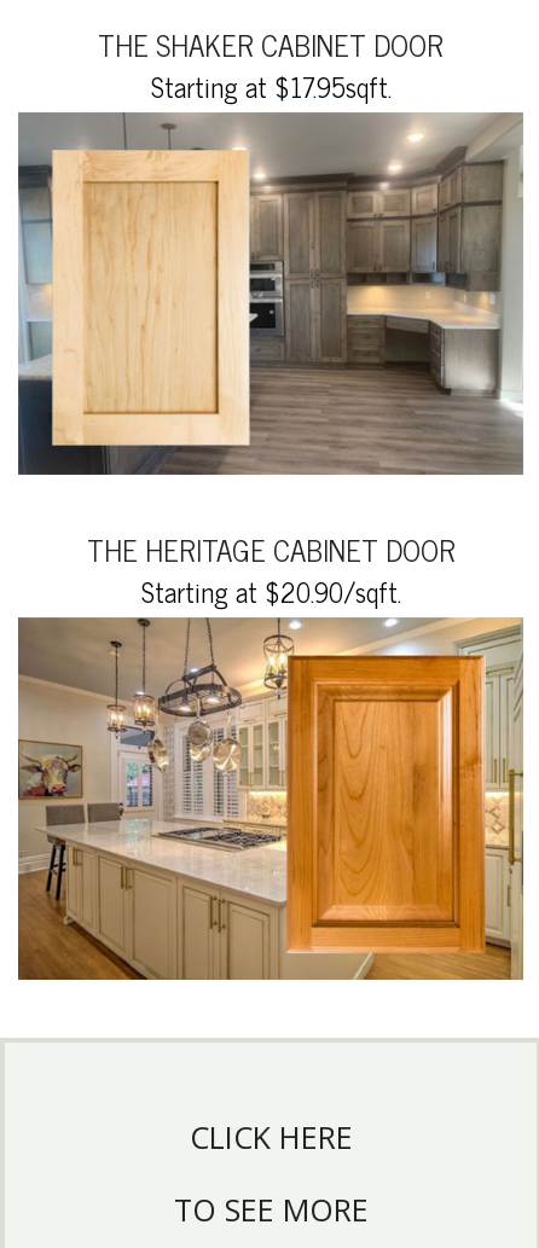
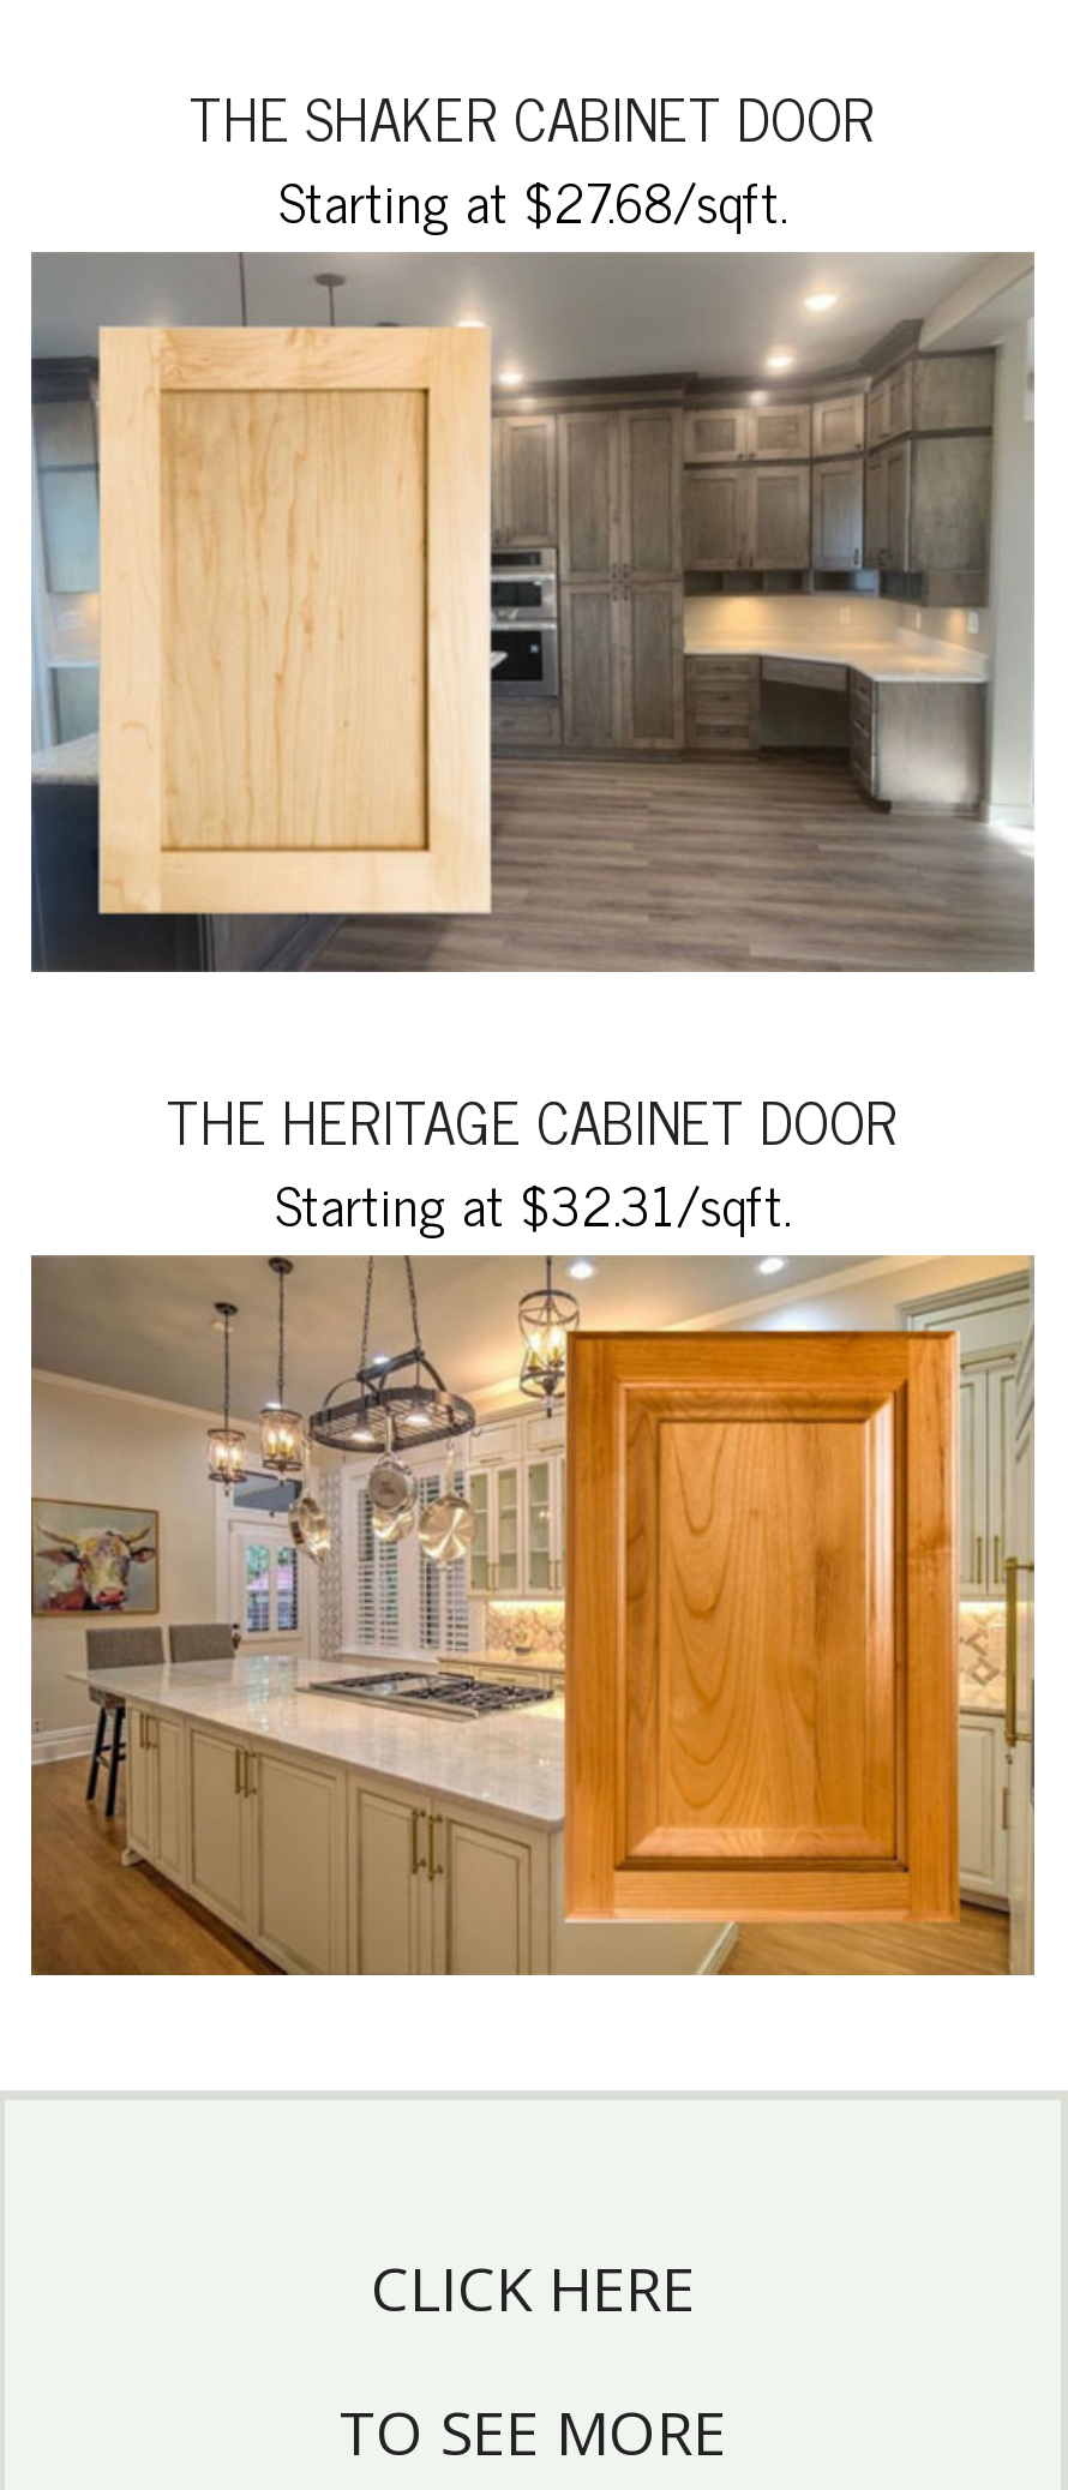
- Starting at $17.95sqft.
+ Starting at $27.68/sqft.

- Starting at $20.90/sqft.
+ Starting at $32.31/sqft.
